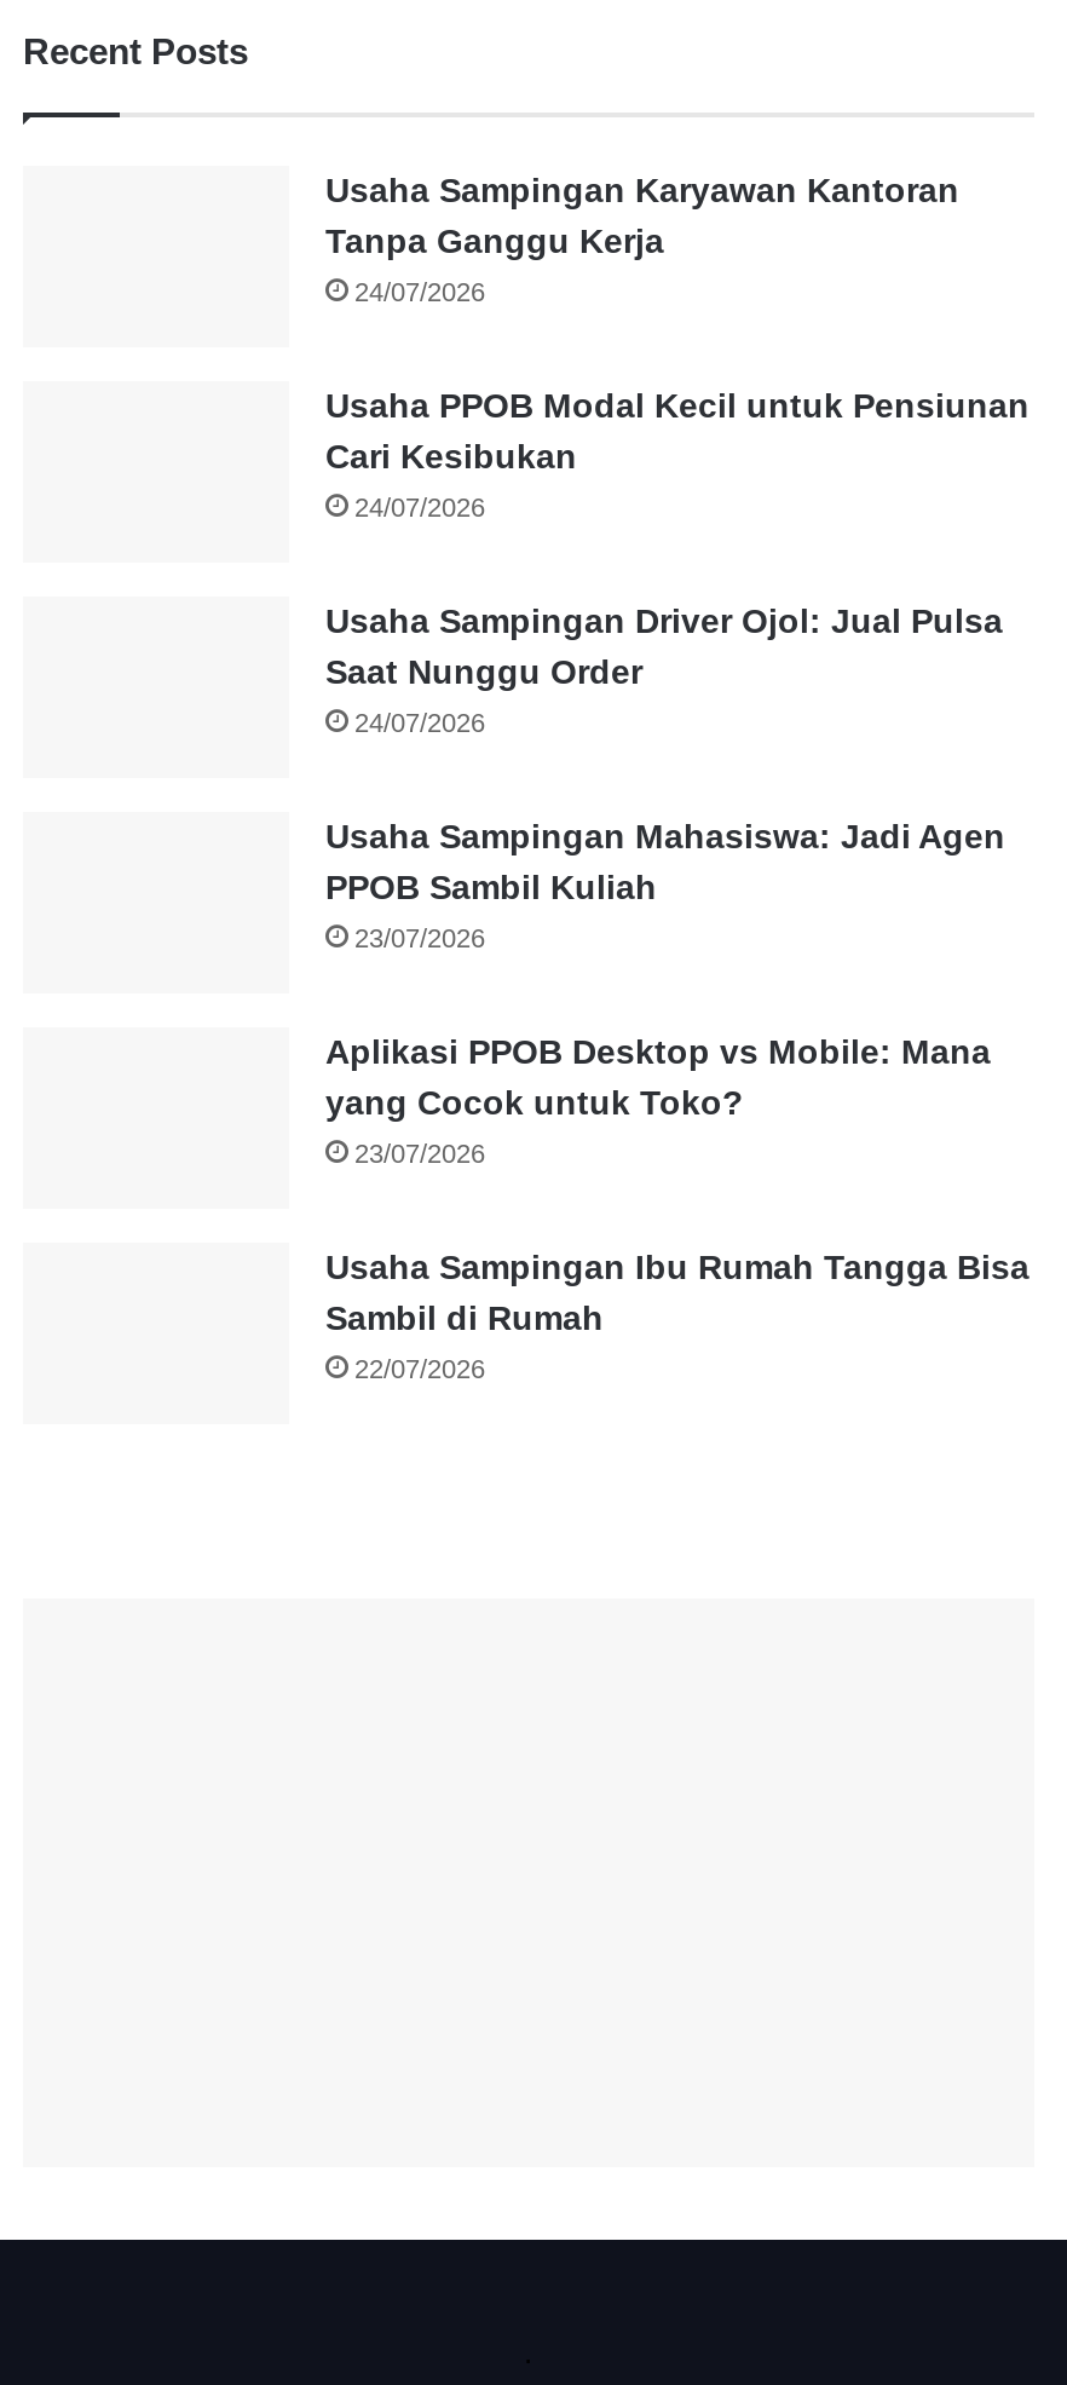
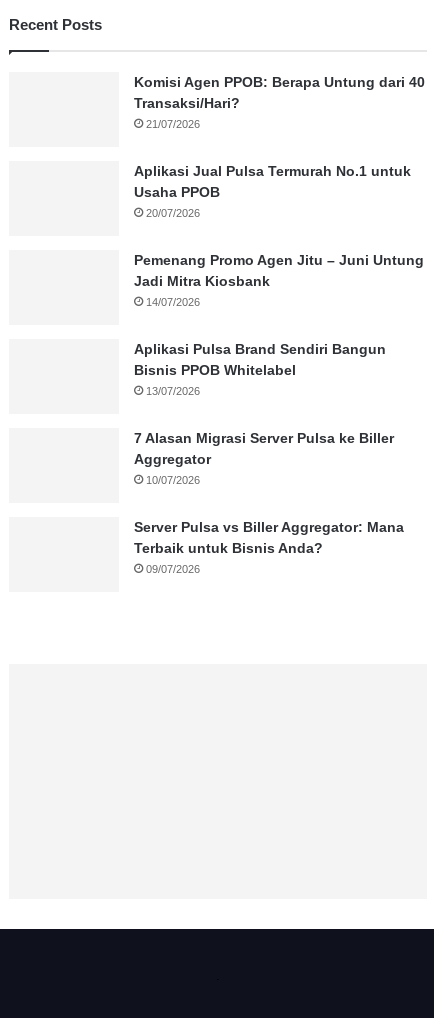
- Usaha Sampingan Karyawan Kantoran
- Tanpa Ganggu Kerja
- 24/07/2026
+ Komisi Agen PPOB: Berapa Untung dari 40
+ Transaksi/Hari?
+ 21/07/2026

- Usaha PPOB Modal Kecil untuk Pensiunan
- Cari Kesibukan
- 24/07/2026
+ Aplikasi Jual Pulsa Termurah No.1 untuk
+ Usaha PPOB
+ 20/07/2026

- Usaha Sampingan Driver Ojol: Jual Pulsa
- Saat Nunggu Order
- 24/07/2026
+ Pemenang Promo Agen Jitu – Juni Untung
+ Jadi Mitra Kiosbank
+ 14/07/2026

- Usaha Sampingan Mahasiswa: Jadi Agen
- PPOB Sambil Kuliah
- 23/07/2026
+ Aplikasi Pulsa Brand Sendiri Bangun
+ Bisnis PPOB Whitelabel
+ 13/07/2026

- Aplikasi PPOB Desktop vs Mobile: Mana
- yang Cocok untuk Toko?
- 23/07/2026
+ 7 Alasan Migrasi Server Pulsa ke Biller
+ Aggregator
+ 10/07/2026

- Usaha Sampingan Ibu Rumah Tangga Bisa
- Sambil di Rumah
- 22/07/2026
+ Server Pulsa vs Biller Aggregator: Mana
+ Terbaik untuk Bisnis Anda?
+ 09/07/2026
